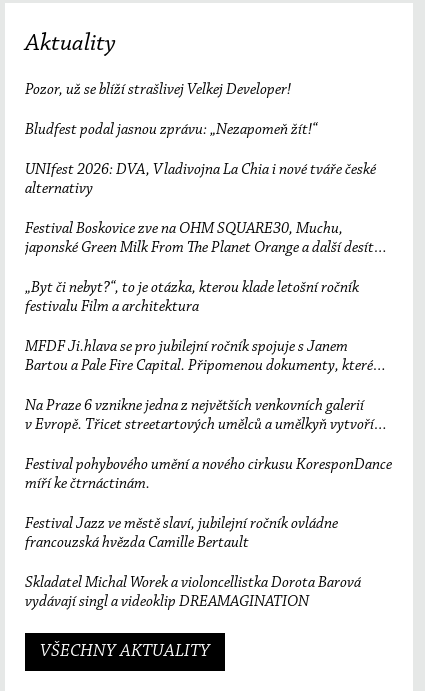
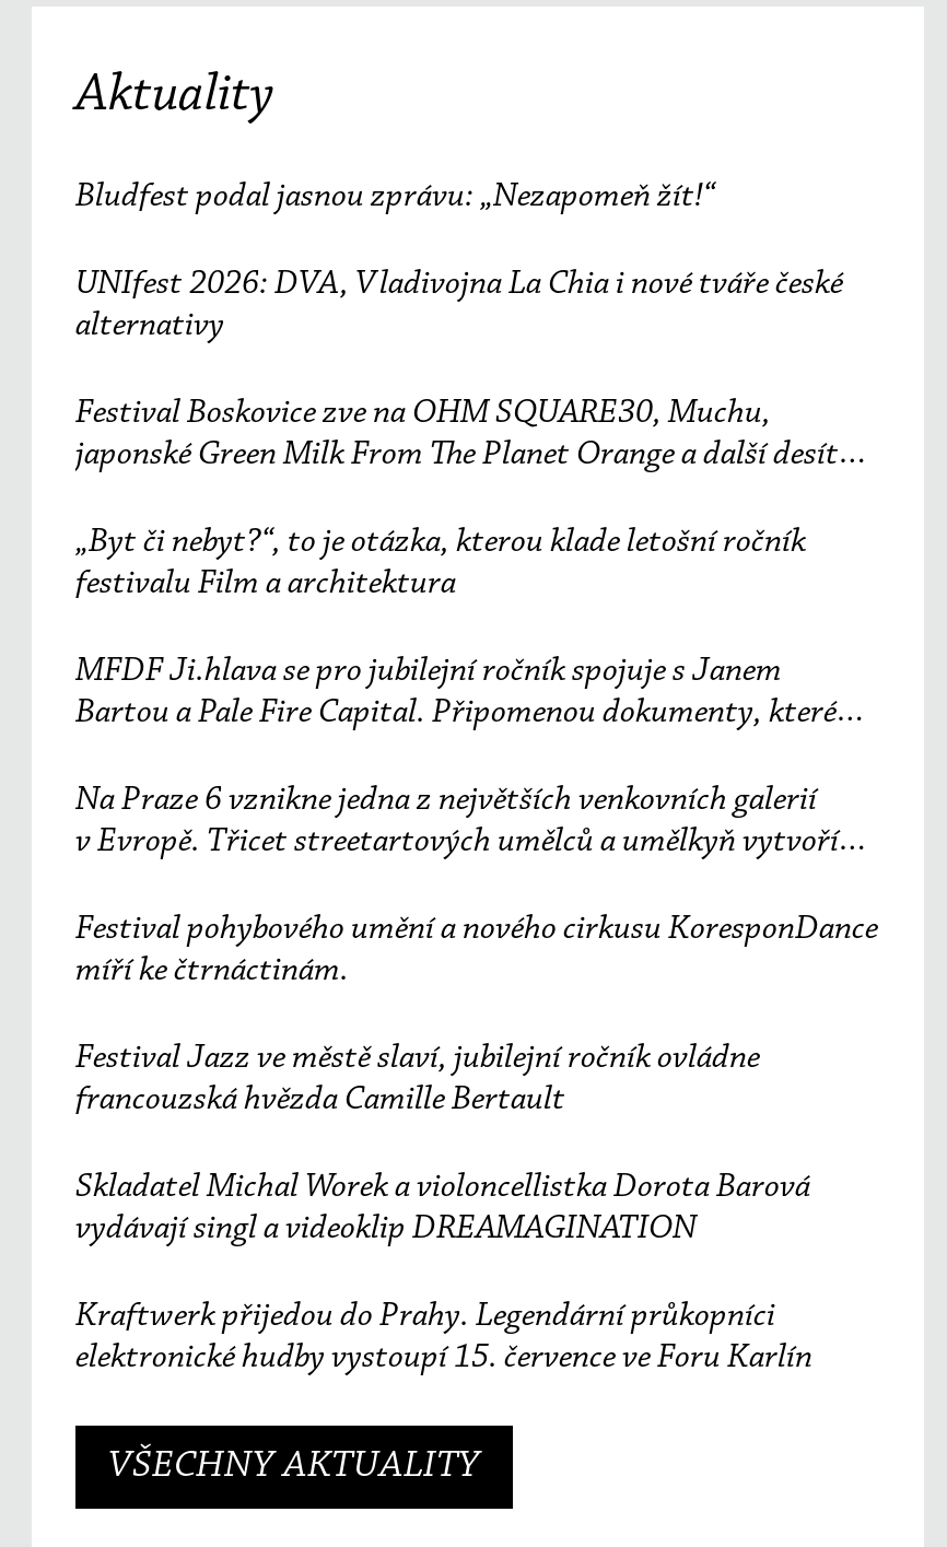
- Pozor, už se blíží strašlivej Velkej Developer!

moved up: Bludfest podal jasnou zprávu: „Nezapomeň žít!“ | UNIfest 2026: DVA, Vladivojna La Chia i nové tváře české | alternativy | ... | francouzská hvězda Camille Bertault | Skladatel Michal Worek a violoncellistka Dorota Barová

+ Kraftwerk přijedou do Prahy. Legendární průkopníci
+ elektronické hudby vystoupí 15. července ve Foru Karlín
